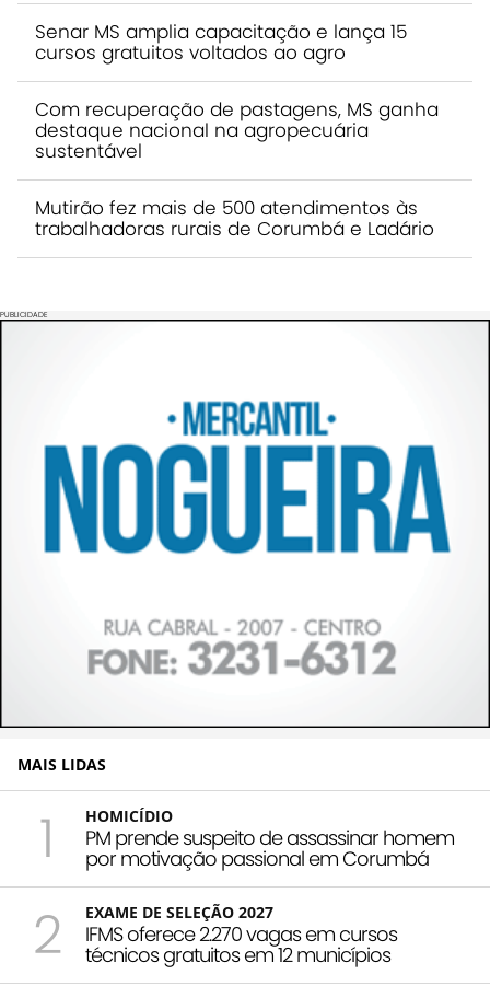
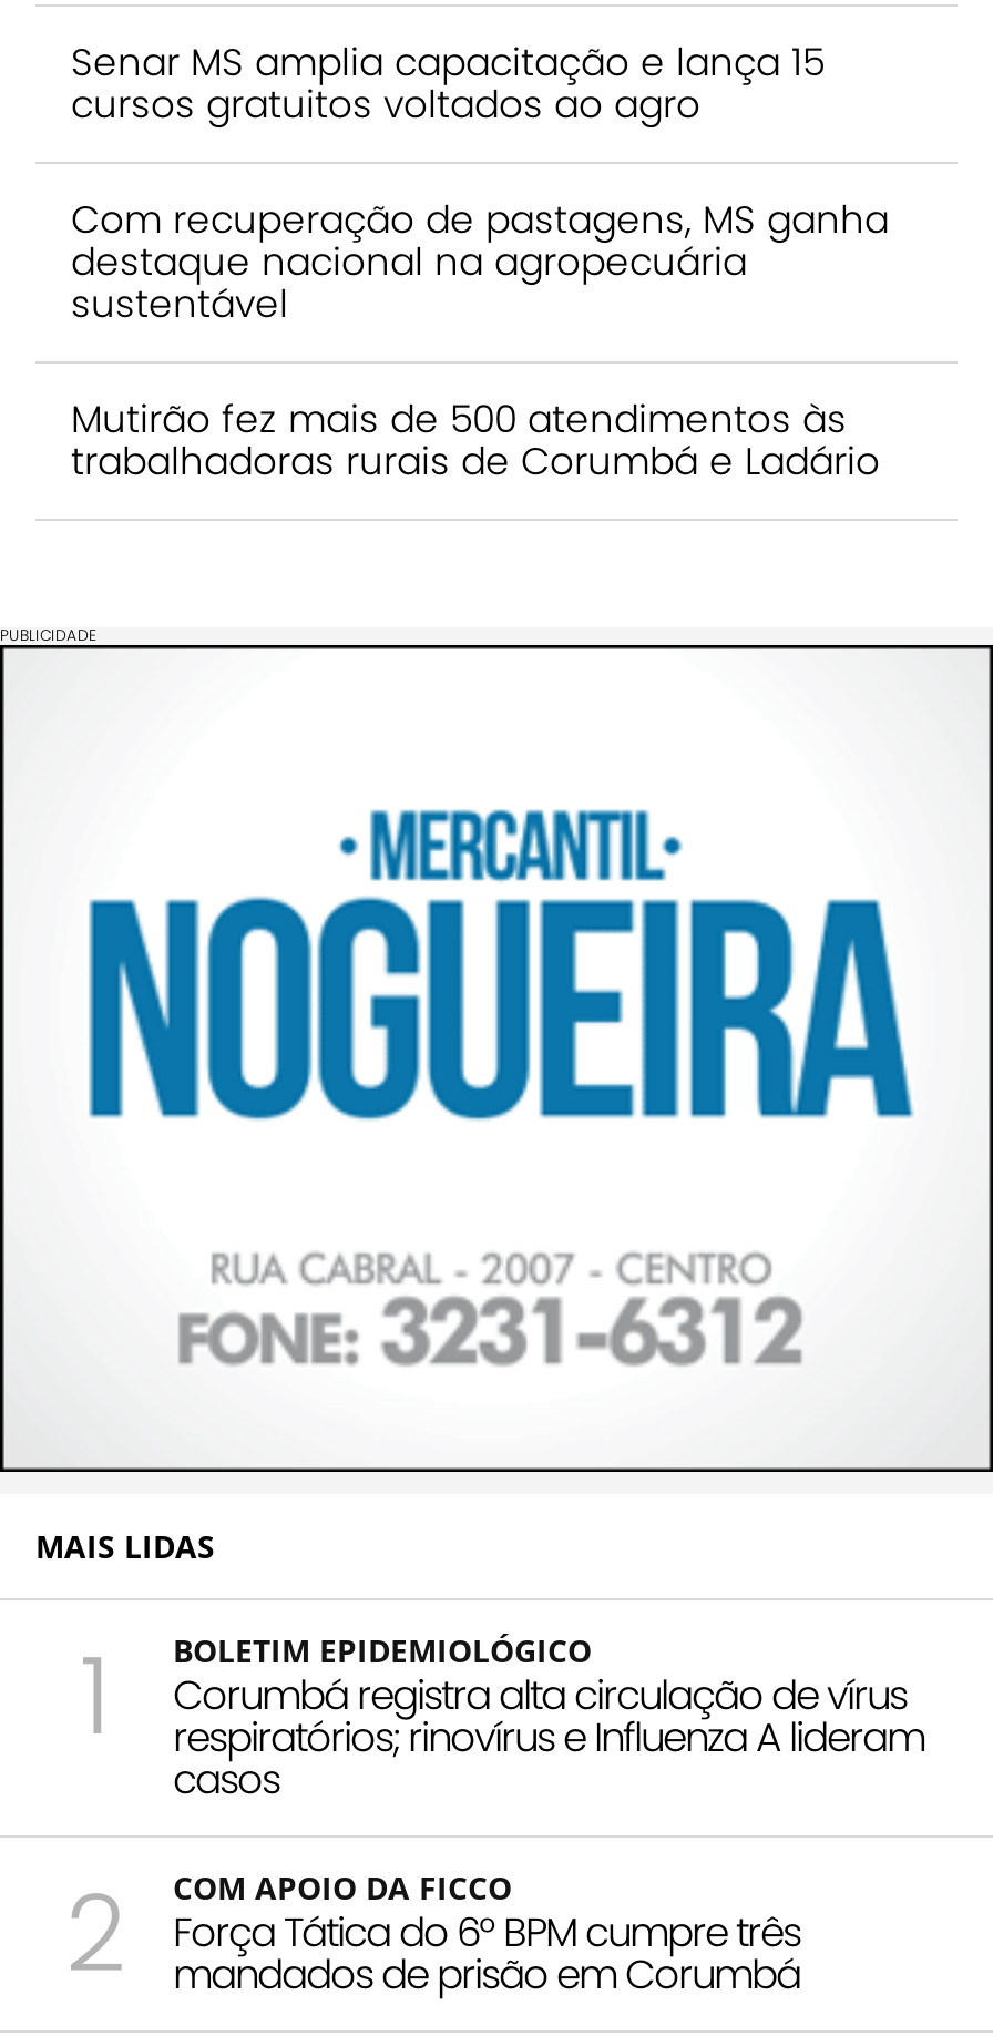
- HOMICÍDIO
- PM prende suspeito de assassinar homem
- por motivação passional em Corumbá
+ BOLETIM EPIDEMIOLÓGICO
+ Corumbá registra alta circulação de vírus
+ respiratórios; rinovírus e Influenza A lideram
+ casos

- EXAME DE SELEÇÃO 2027
- IFMS oferece 2.270 vagas em cursos
- técnicos gratuitos em 12 municípios
+ COM APOIO DA FICCO
+ Força Tática do 6º BPM cumpre três
+ mandados de prisão em Corumbá
